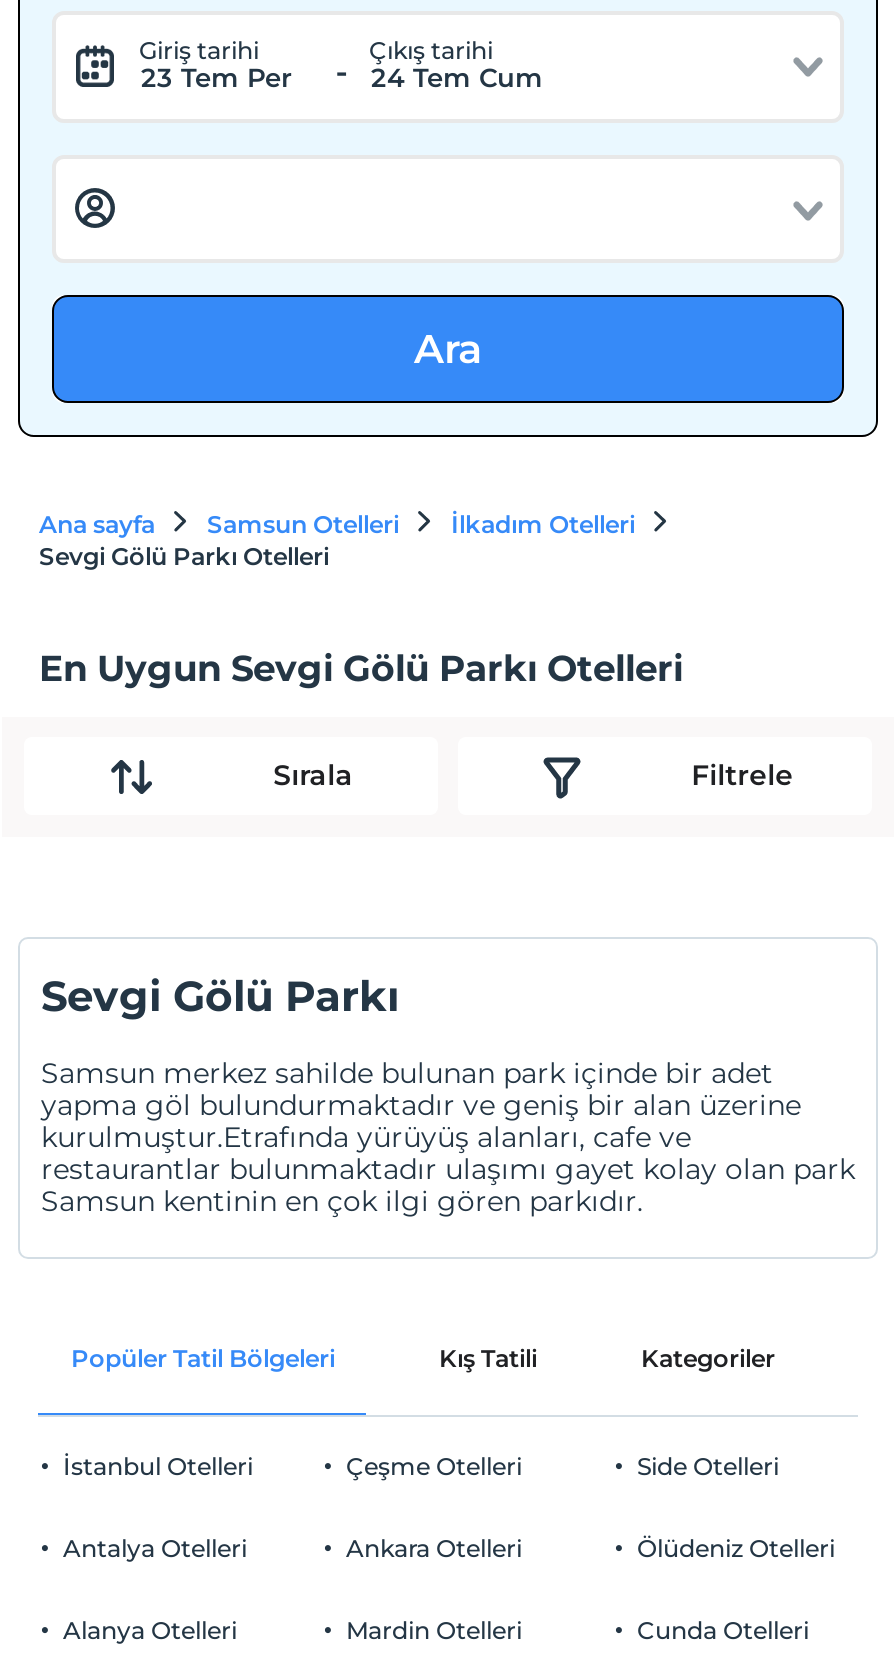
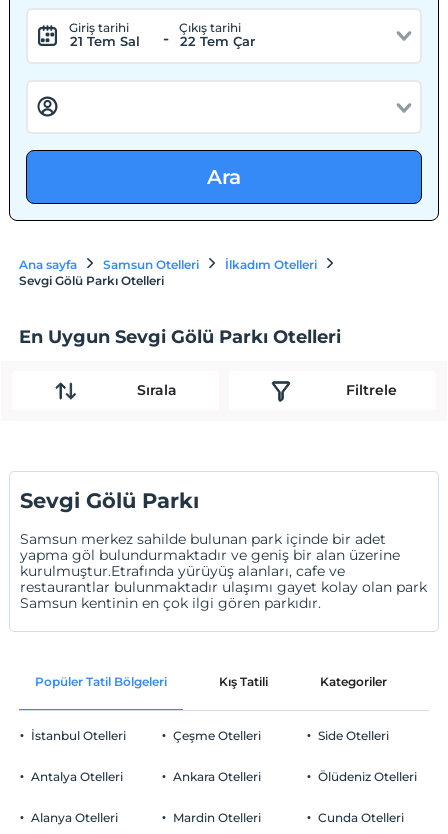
- 23 Tem Per
+ 21 Tem Sal

- 24 Tem Cum
+ 22 Tem Çar
